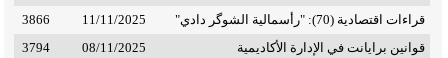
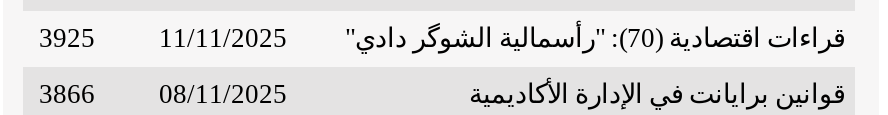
- 3866
+ 3925

- 3794
+ 3866
